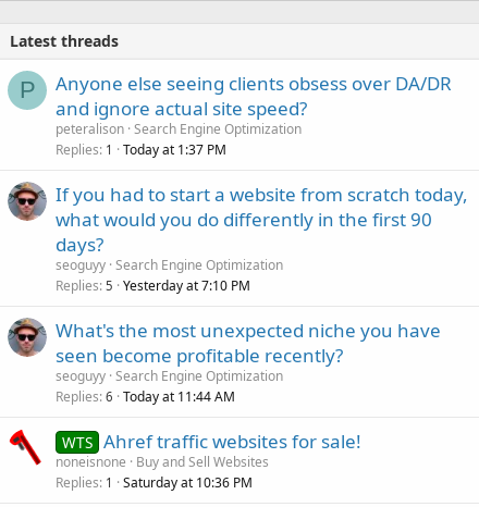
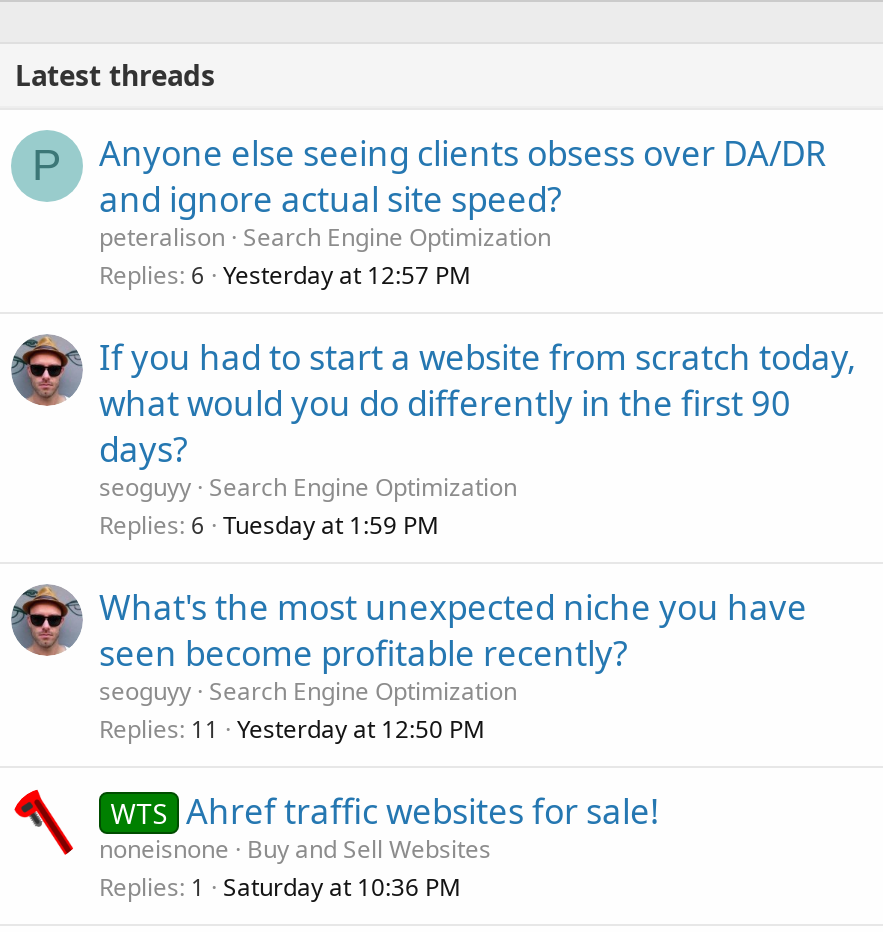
- Replies 1 Today at 1:37 PM
+ Replies 6 Yesterday at 12:57 PM

- Replies 5 Yesterday at 7:10 PM
+ Replies 6 Tuesday at 1:59 PM

- Replies 6 Today at 11:44 AM
+ Replies 11 Yesterday at 12:50 PM
